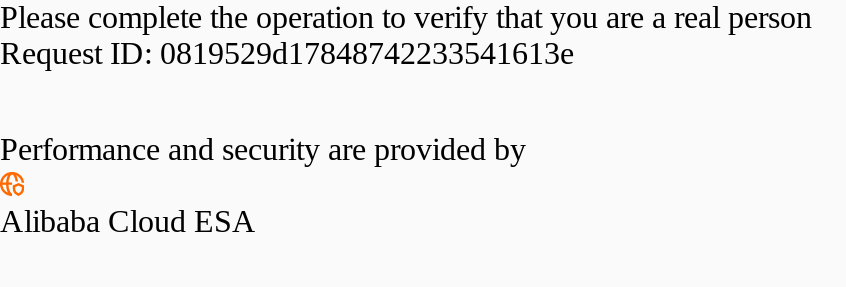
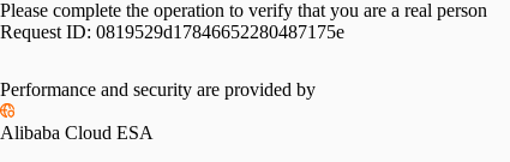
- Request ID: 0819529d17848742233541613e
+ Request ID: 0819529d17846652280487175e
